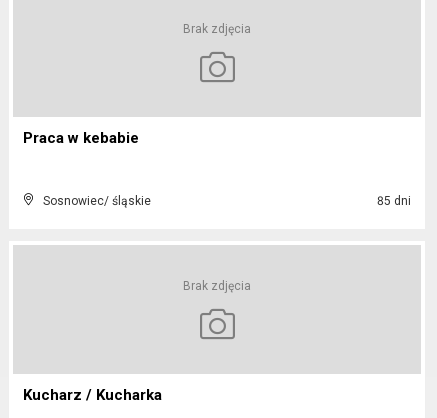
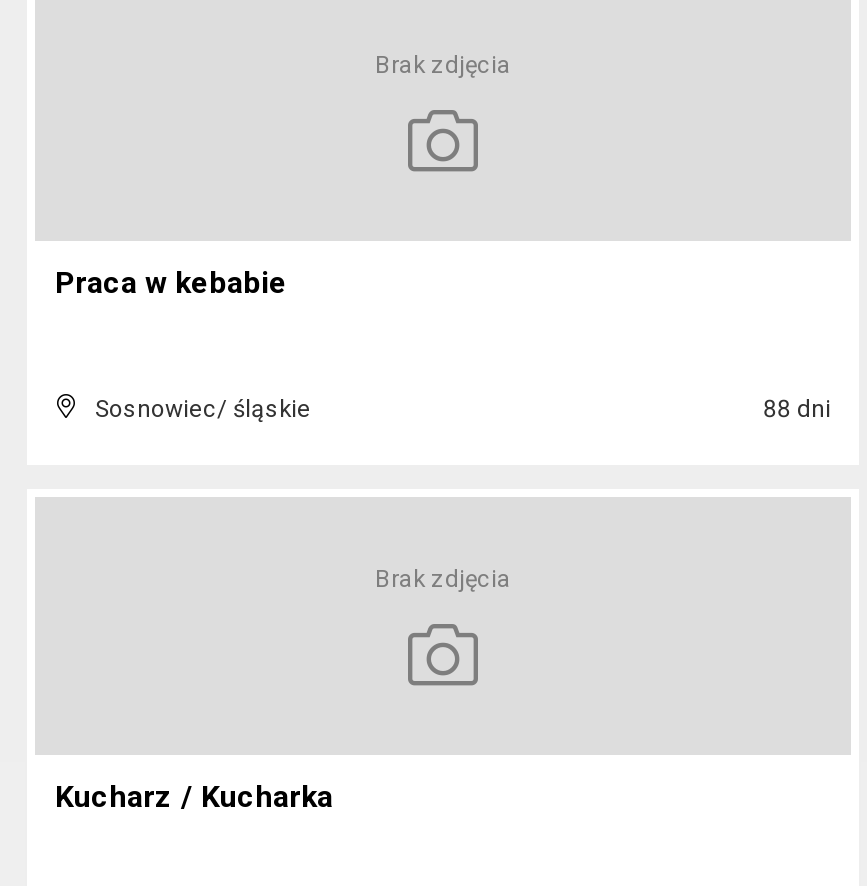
- 85 dni
+ 88 dni
